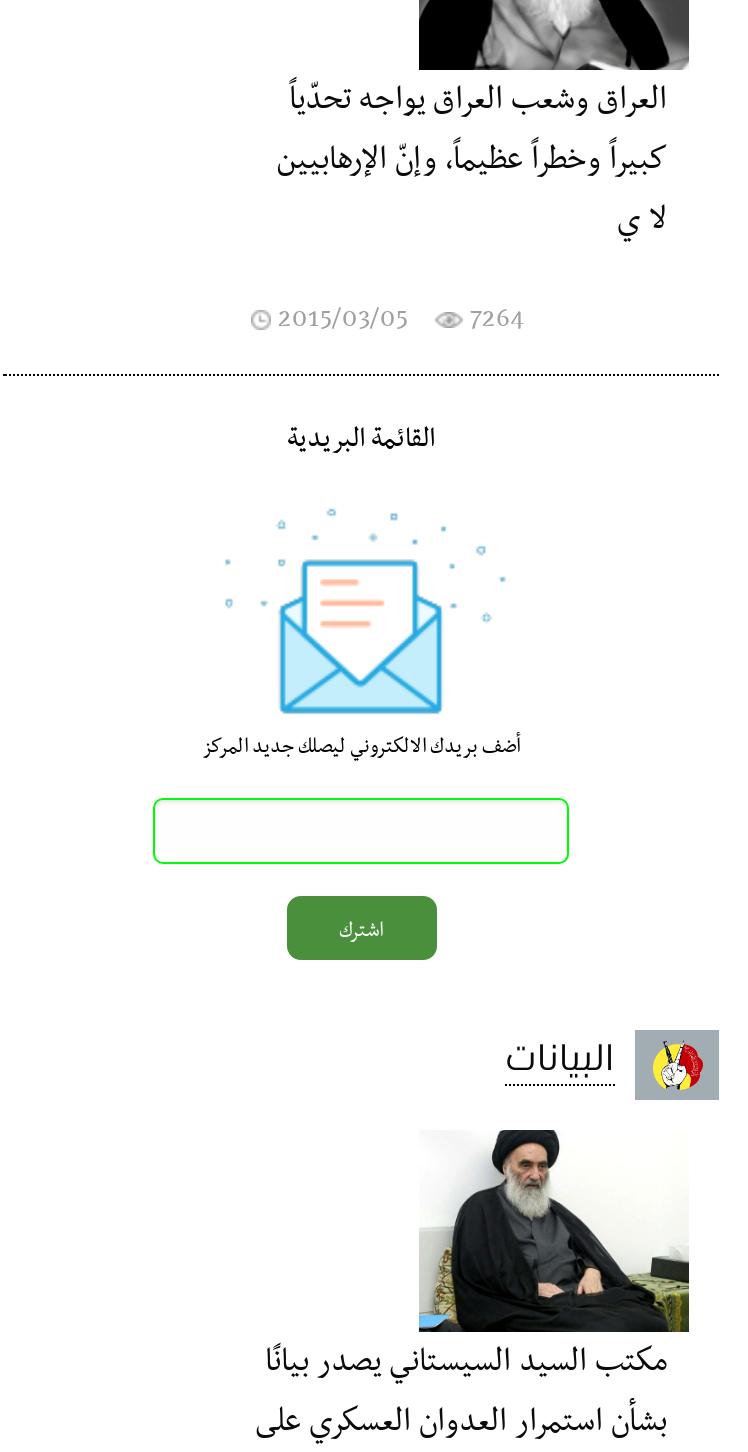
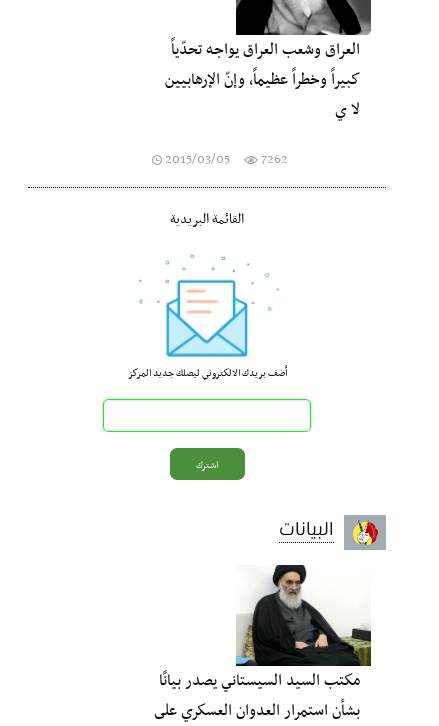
- 2015/03/05 7264
+ 2015/03/05 7262
